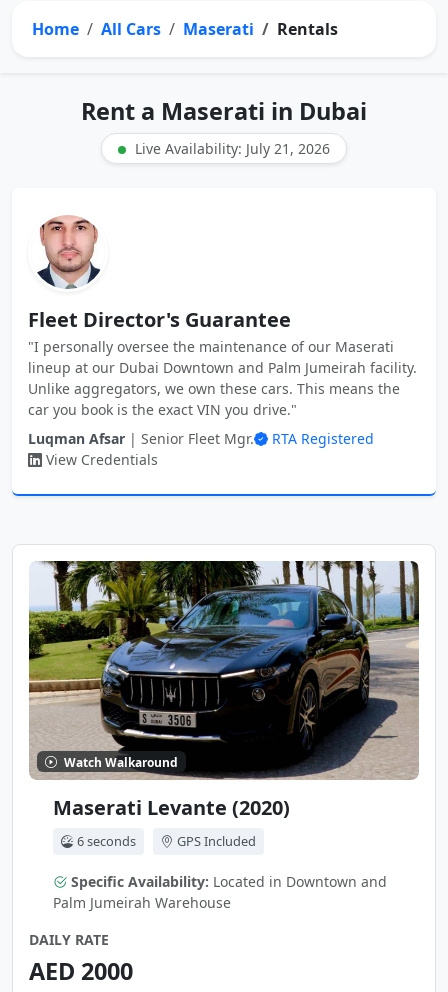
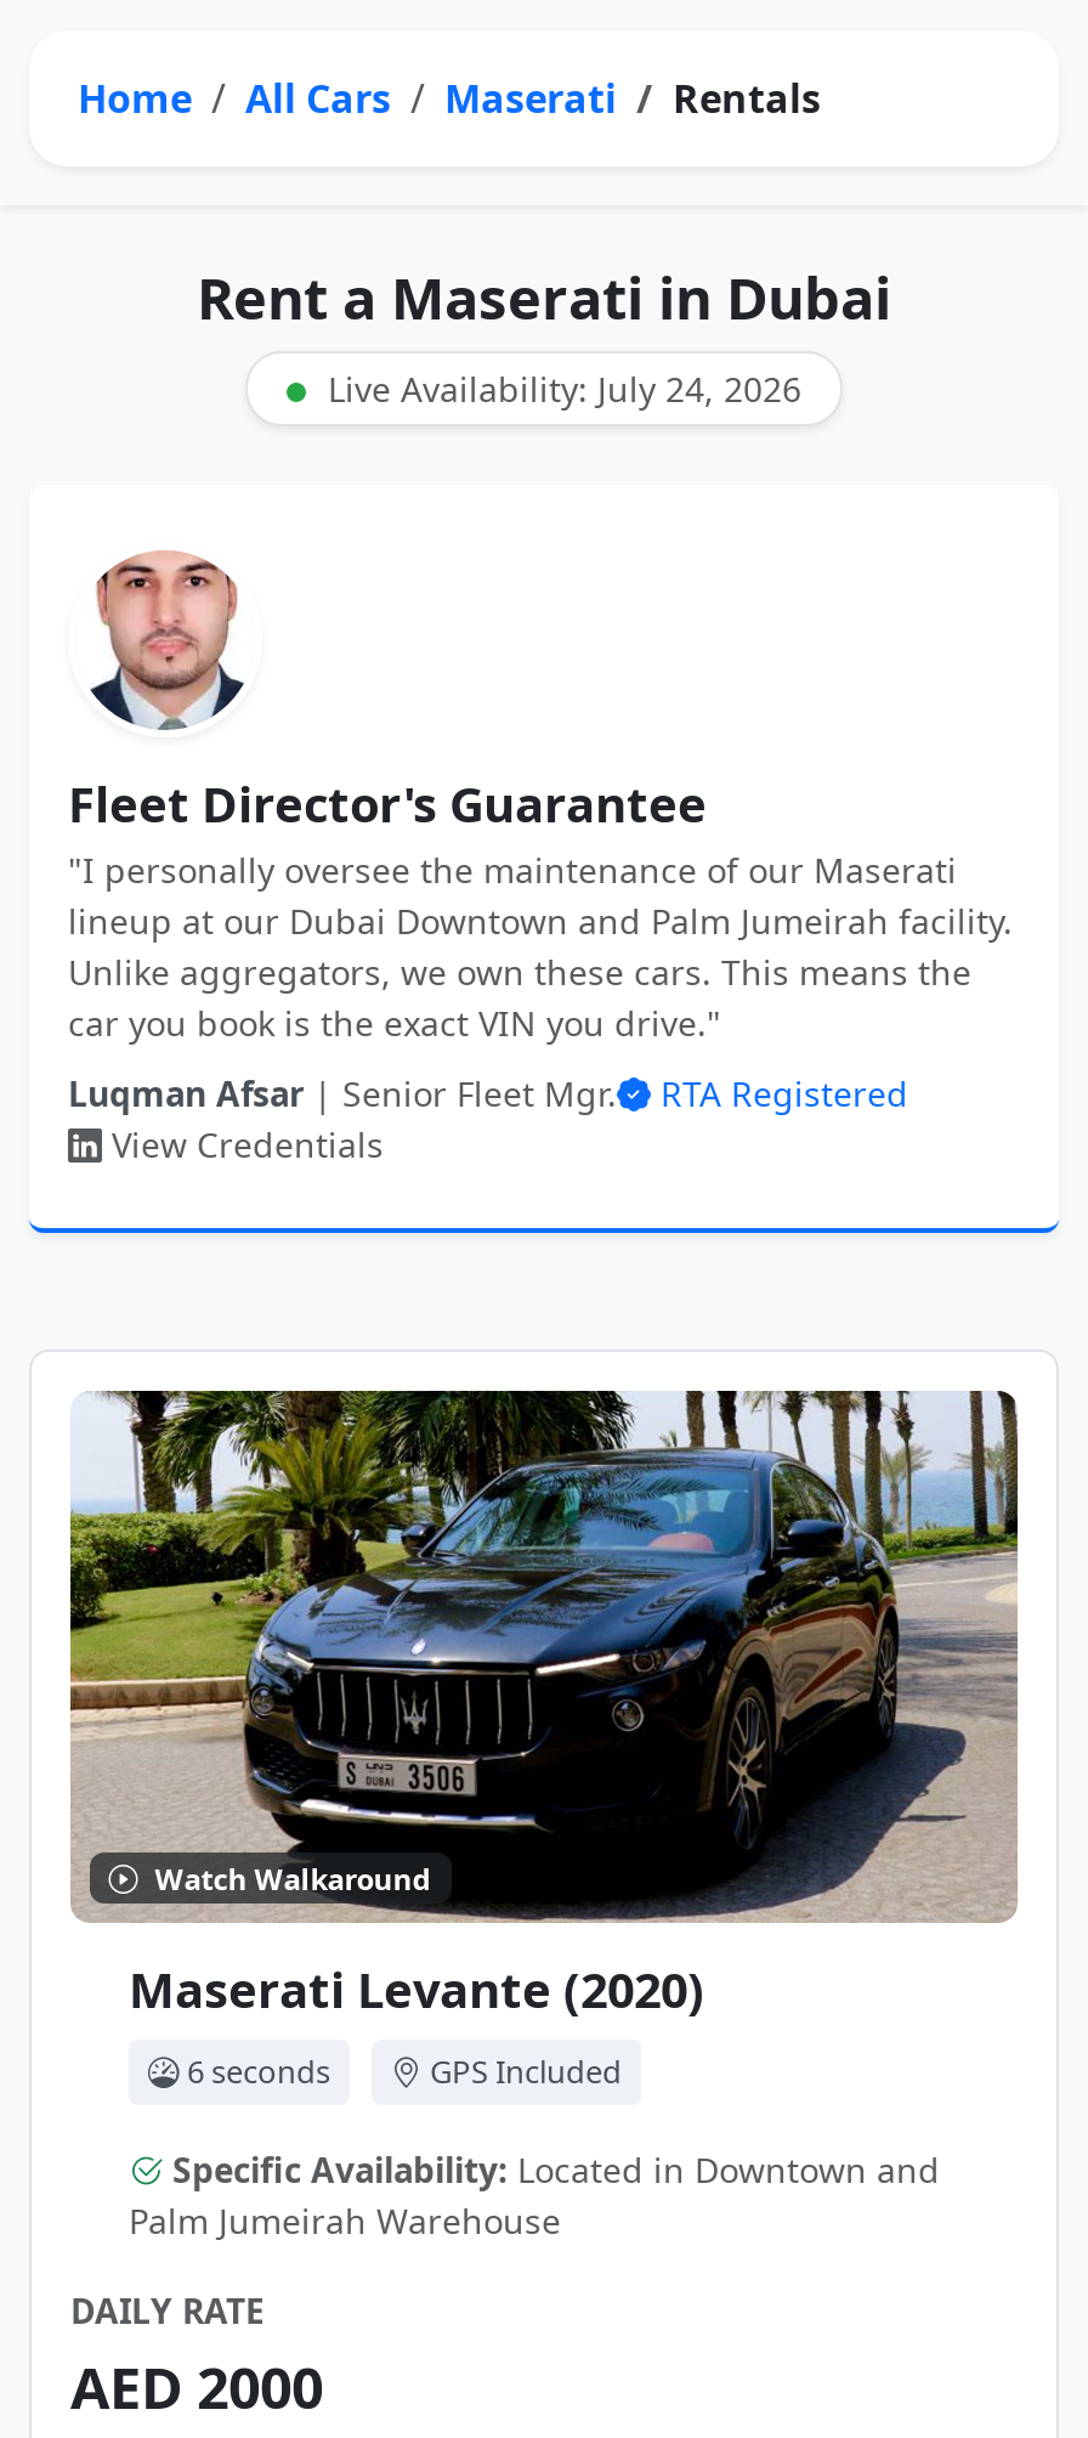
- Live Availability: July 21, 2026
+ Live Availability: July 24, 2026
